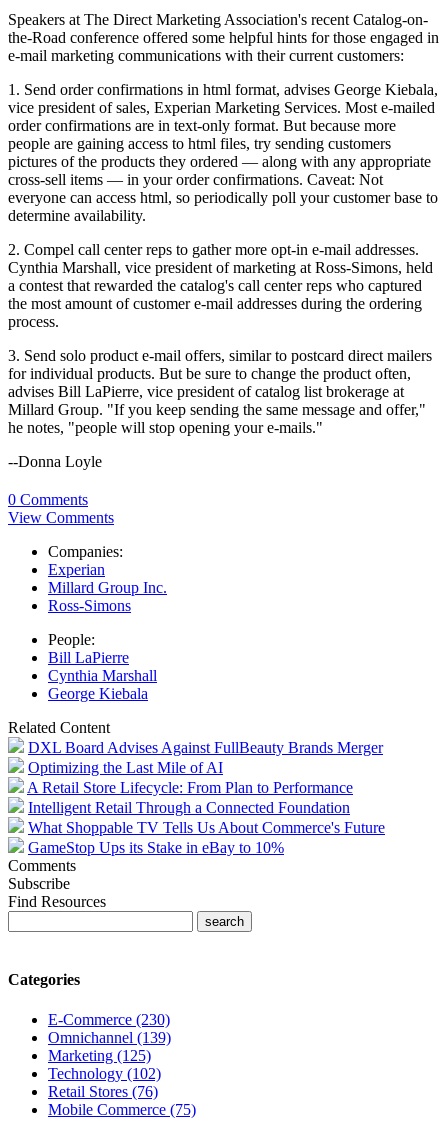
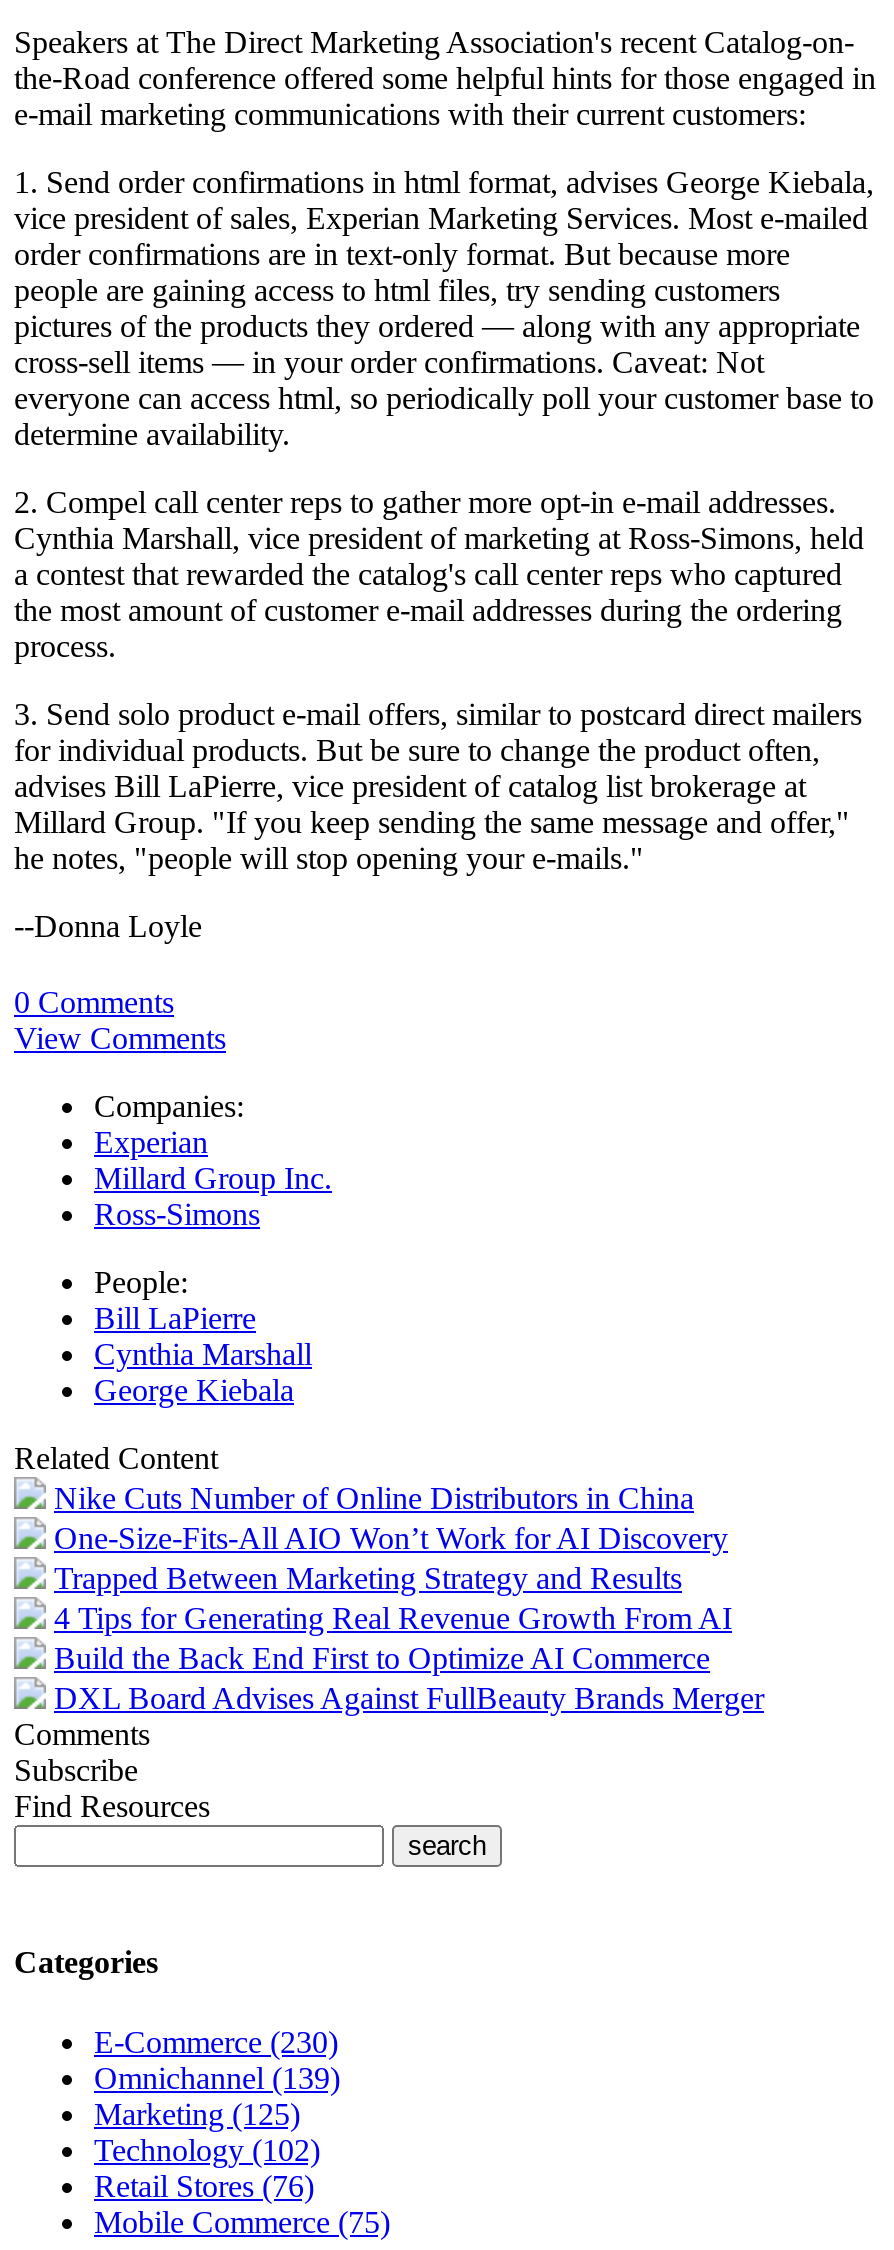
+ Nike Cuts Number of Online Distributors in China
+ One-Size-Fits-All AIO Won’t Work for AI Discovery
+ Trapped Between Marketing Strategy and Results
+ 4 Tips for Generating Real Revenue Growth From AI
+ Build the Back End First to Optimize AI Commerce

moved down: DXL Board Advises Against FullBeauty Brands Merger

- Optimizing the Last Mile of AI
- A Retail Store Lifecycle: From Plan to Performance
- Intelligent Retail Through a Connected Foundation
- What Shoppable TV Tells Us About Commerce's Future
- GameStop Ups its Stake in eBay to 10%
